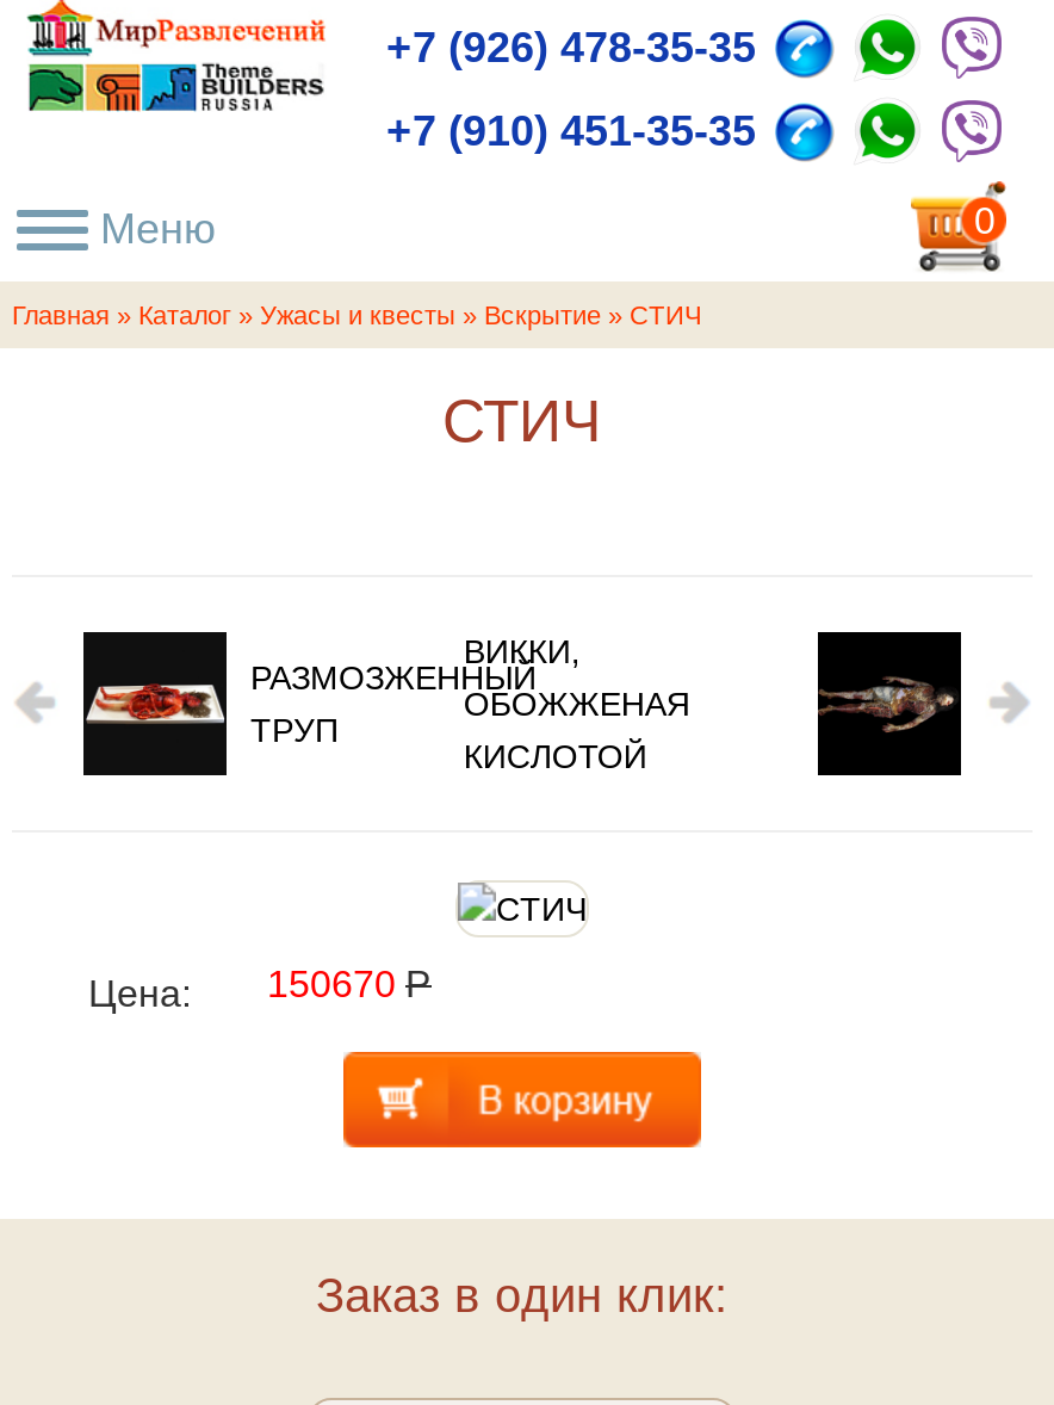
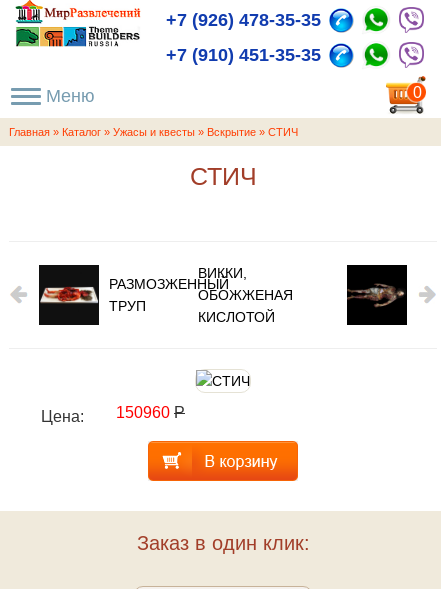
- Цена: 150670 Р
+ Цена: 150960 Р
